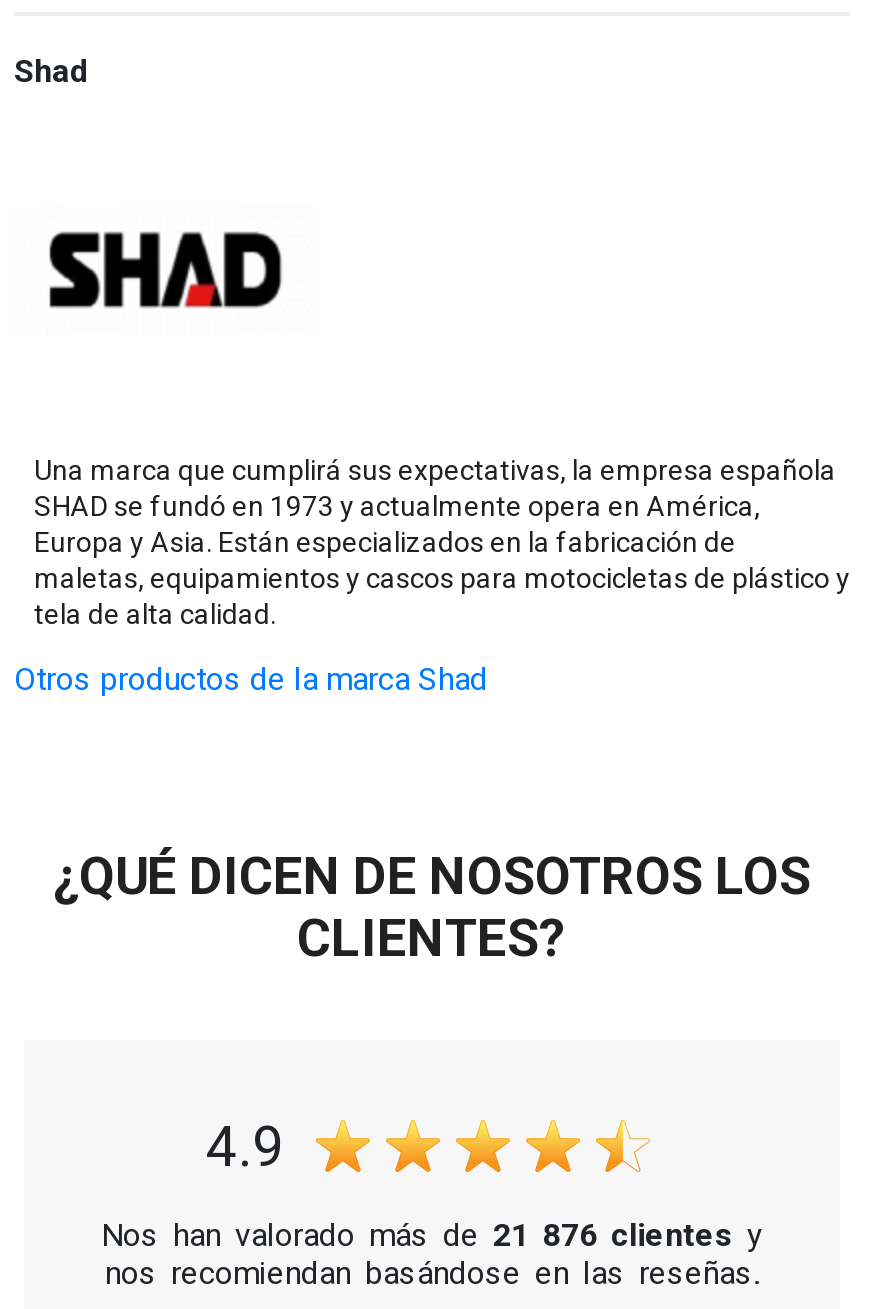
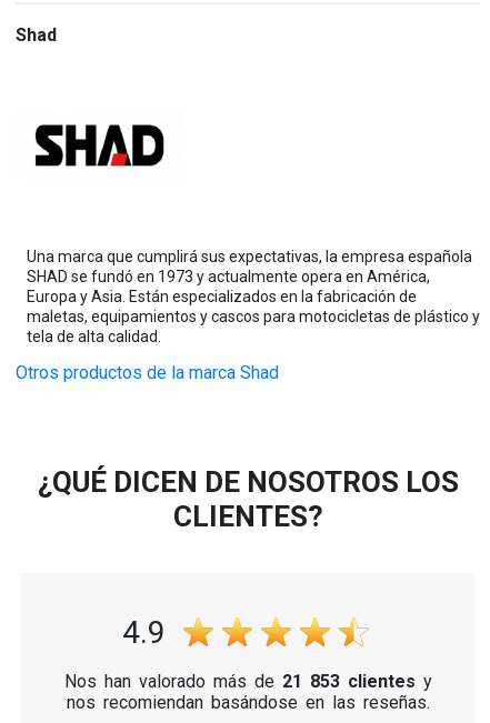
- Nos han valorado más de 21 876 clientes y
+ Nos han valorado más de 21 853 clientes y
